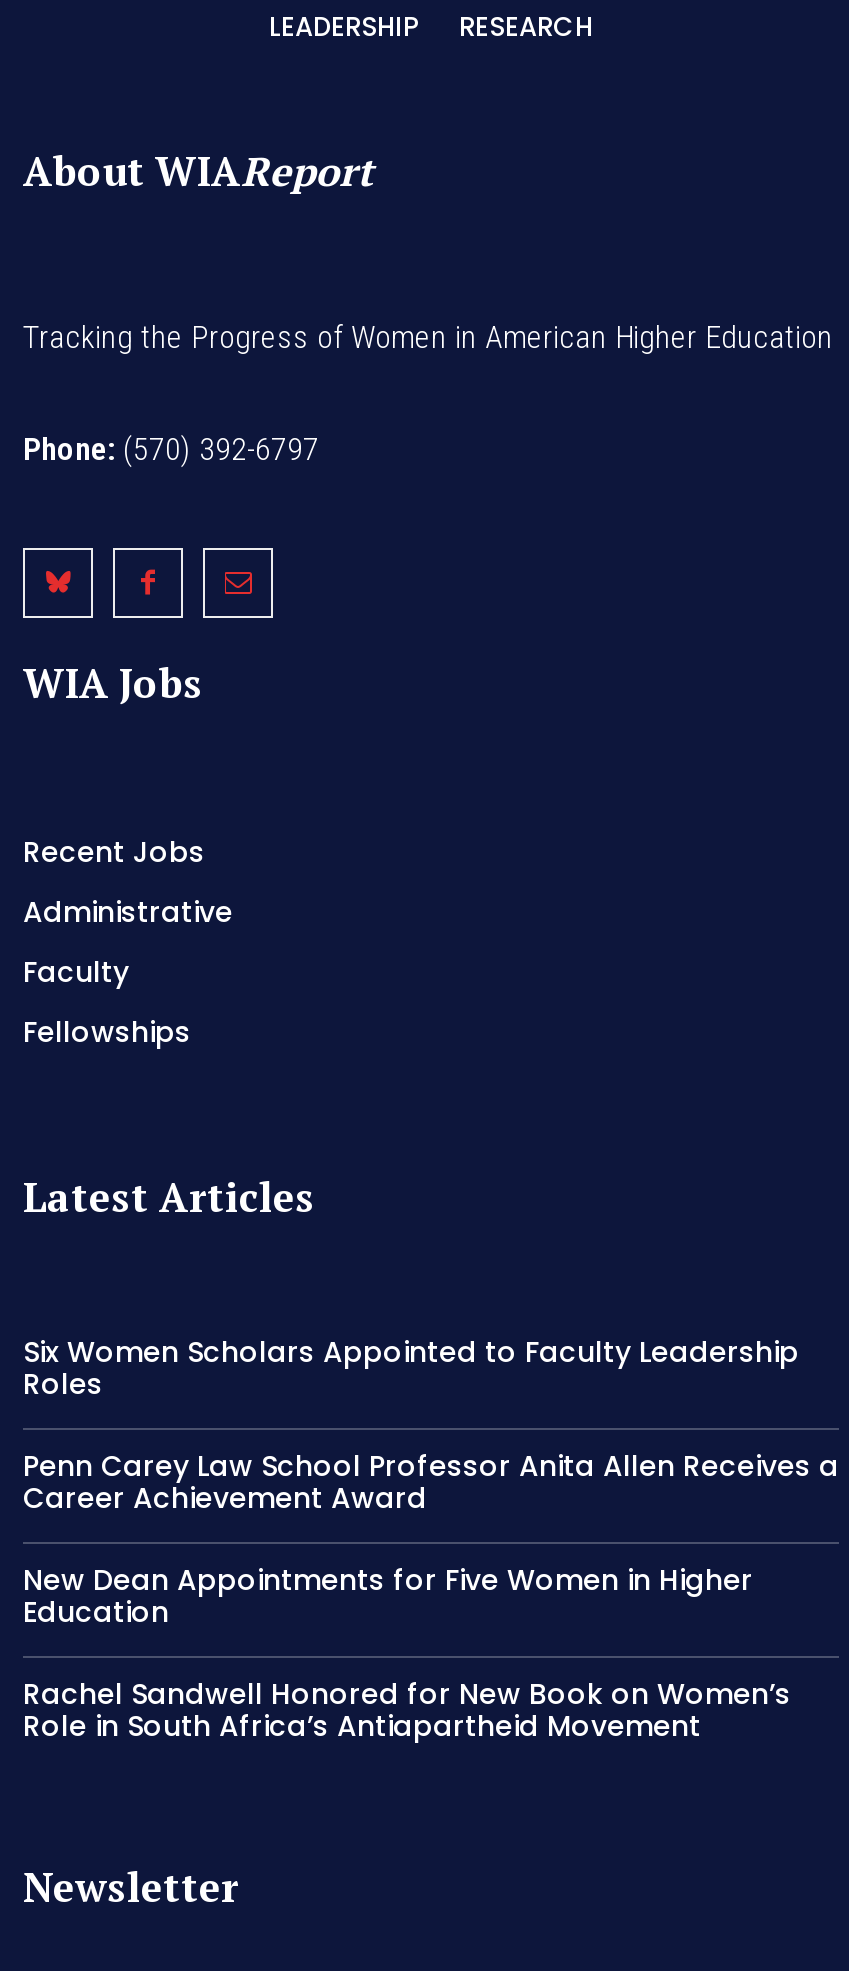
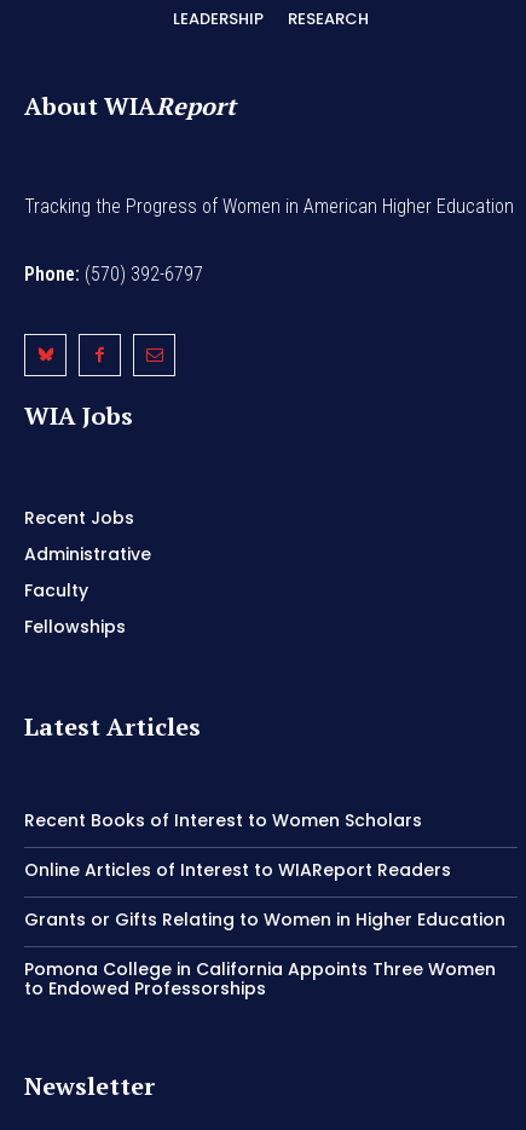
- Six Women Scholars Appointed to Faculty Leadership
- Roles
+ Recent Books of Interest to Women Scholars

- Penn Carey Law School Professor Anita Allen Receives a
- Career Achievement Award
+ Online Articles of Interest to WIAReport Readers

- New Dean Appointments for Five Women in Higher
- Education
+ Grants or Gifts Relating to Women in Higher Education

- Rachel Sandwell Honored for New Book on Women’s
- Role in South Africa’s Antiapartheid Movement
+ Pomona College in California Appoints Three Women
+ to Endowed Professorships
